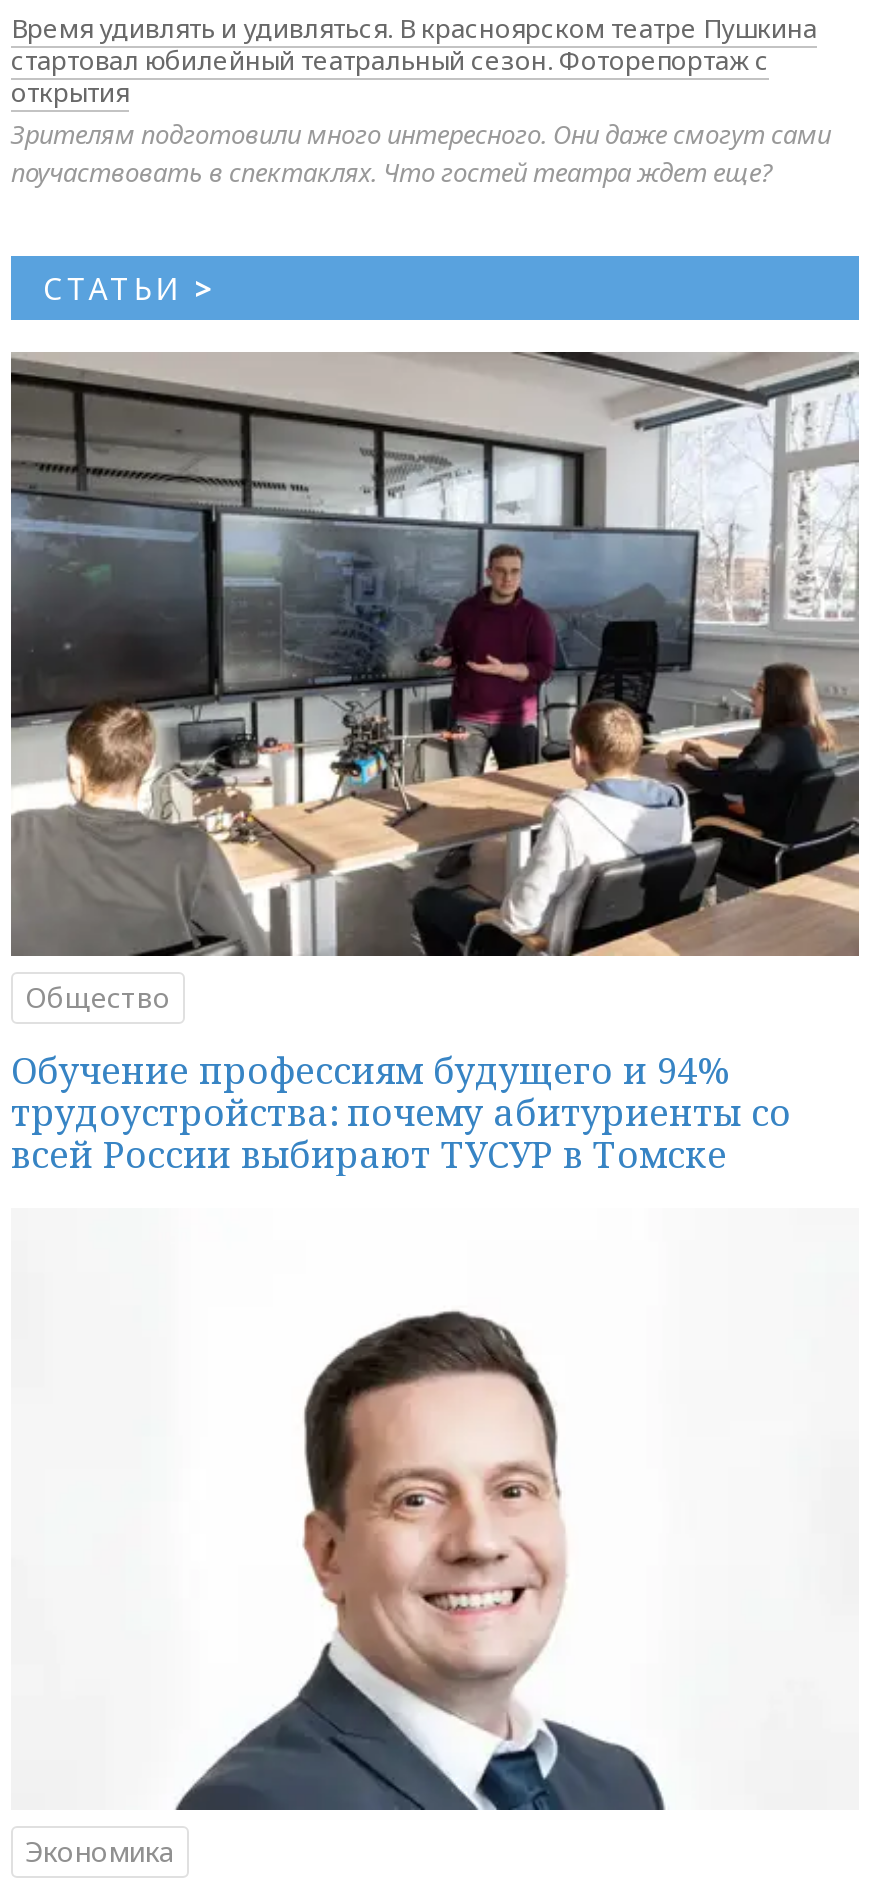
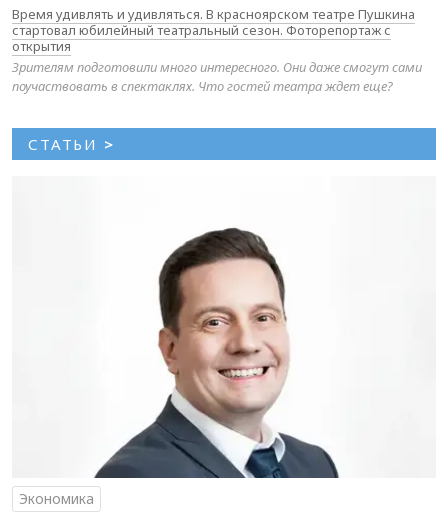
- [image]
- Общество
- Обучение профессиям будущего и 94%
- трудоустройства: почему абитуриенты со
- всей России выбирают ТУСУР в Томске
